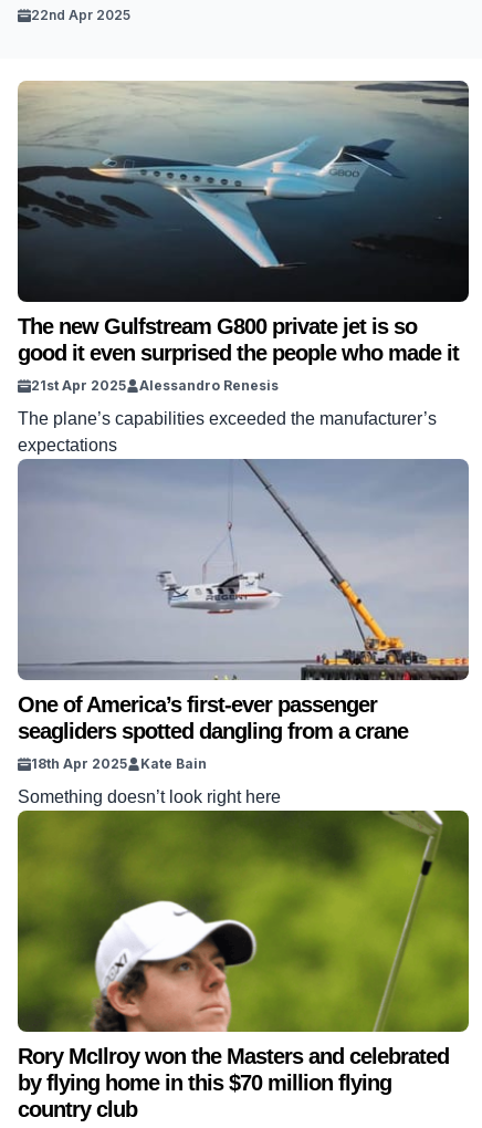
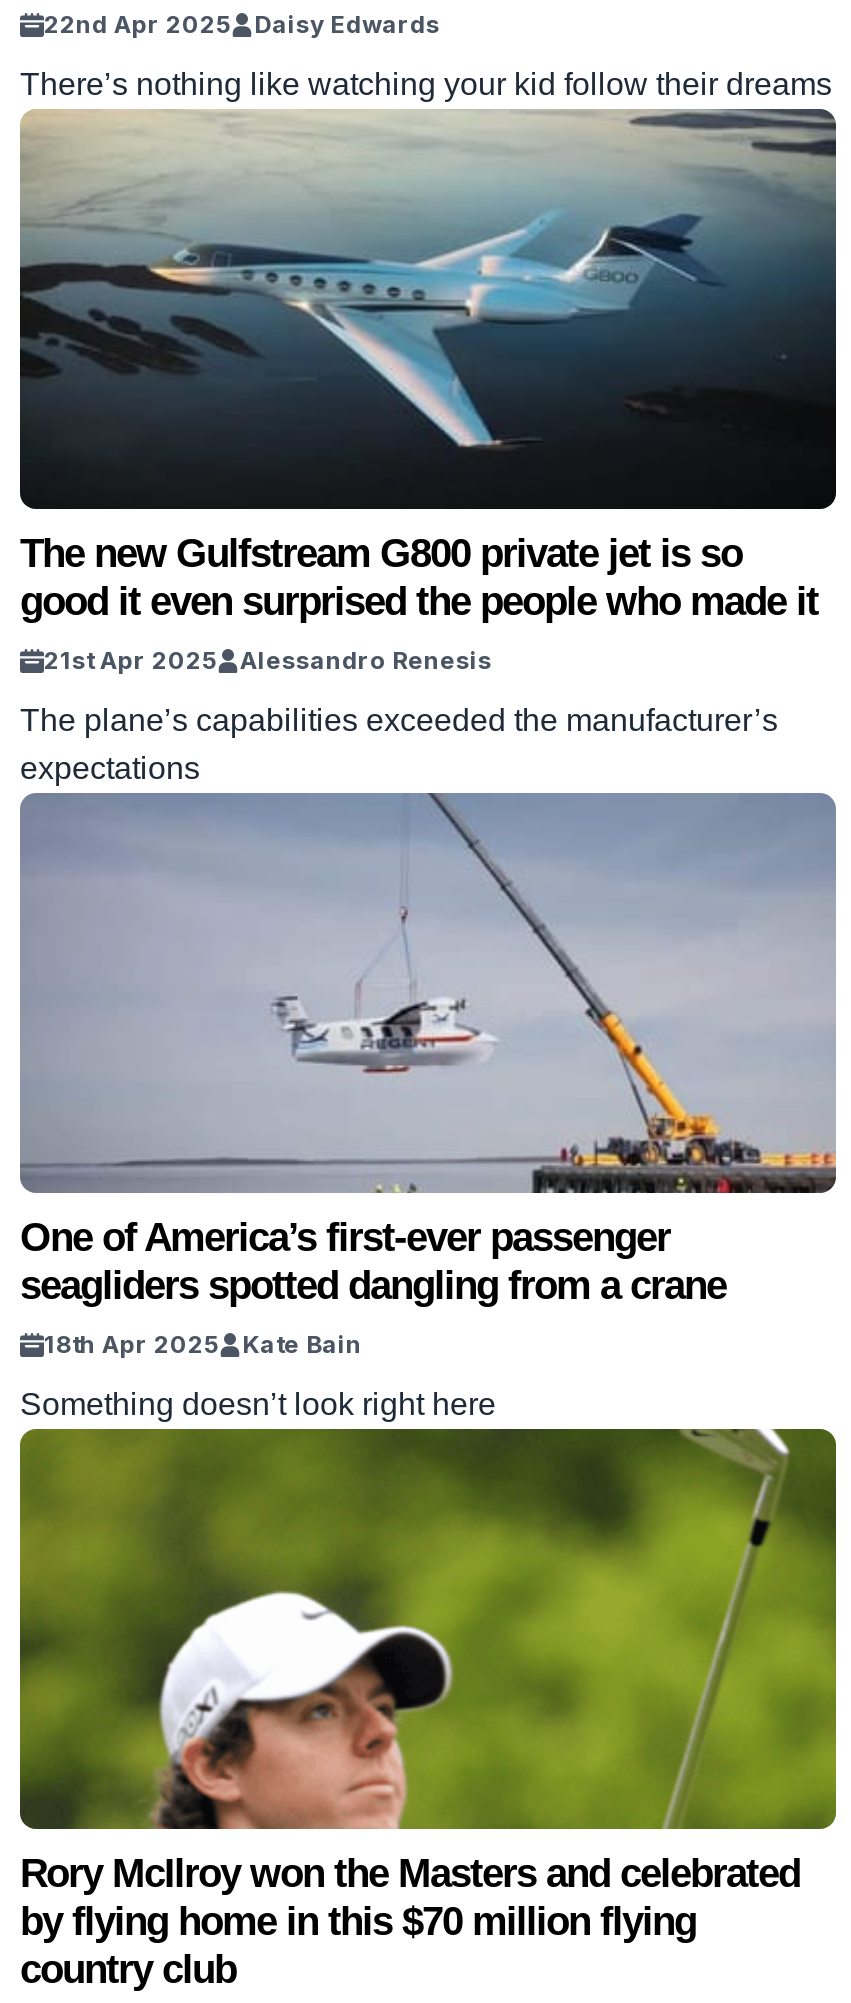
+ Daisy Edwards
+ There’s nothing like watching your kid follow their dreams
